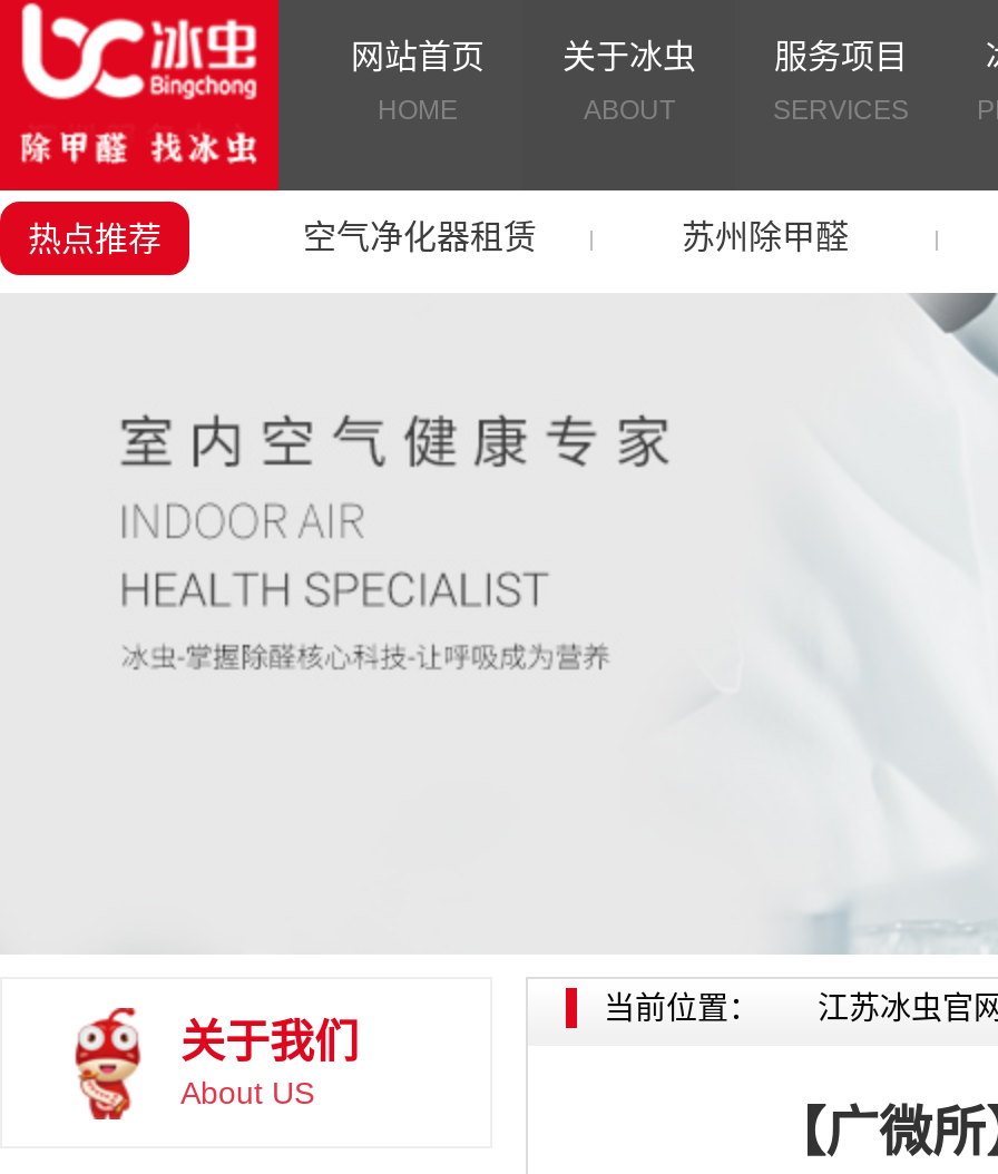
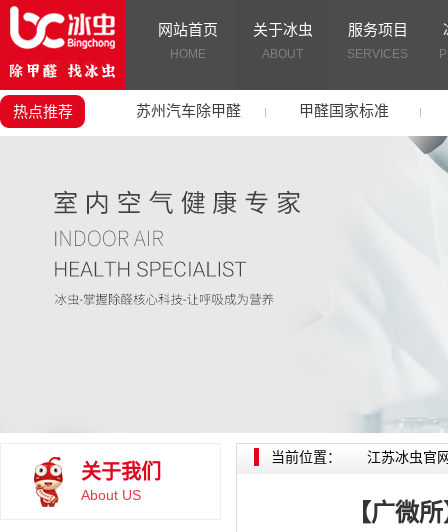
- 空气净化器租赁
- 苏州除甲醛
+ 苏州汽车除甲醛
+ 甲醛国家标准
